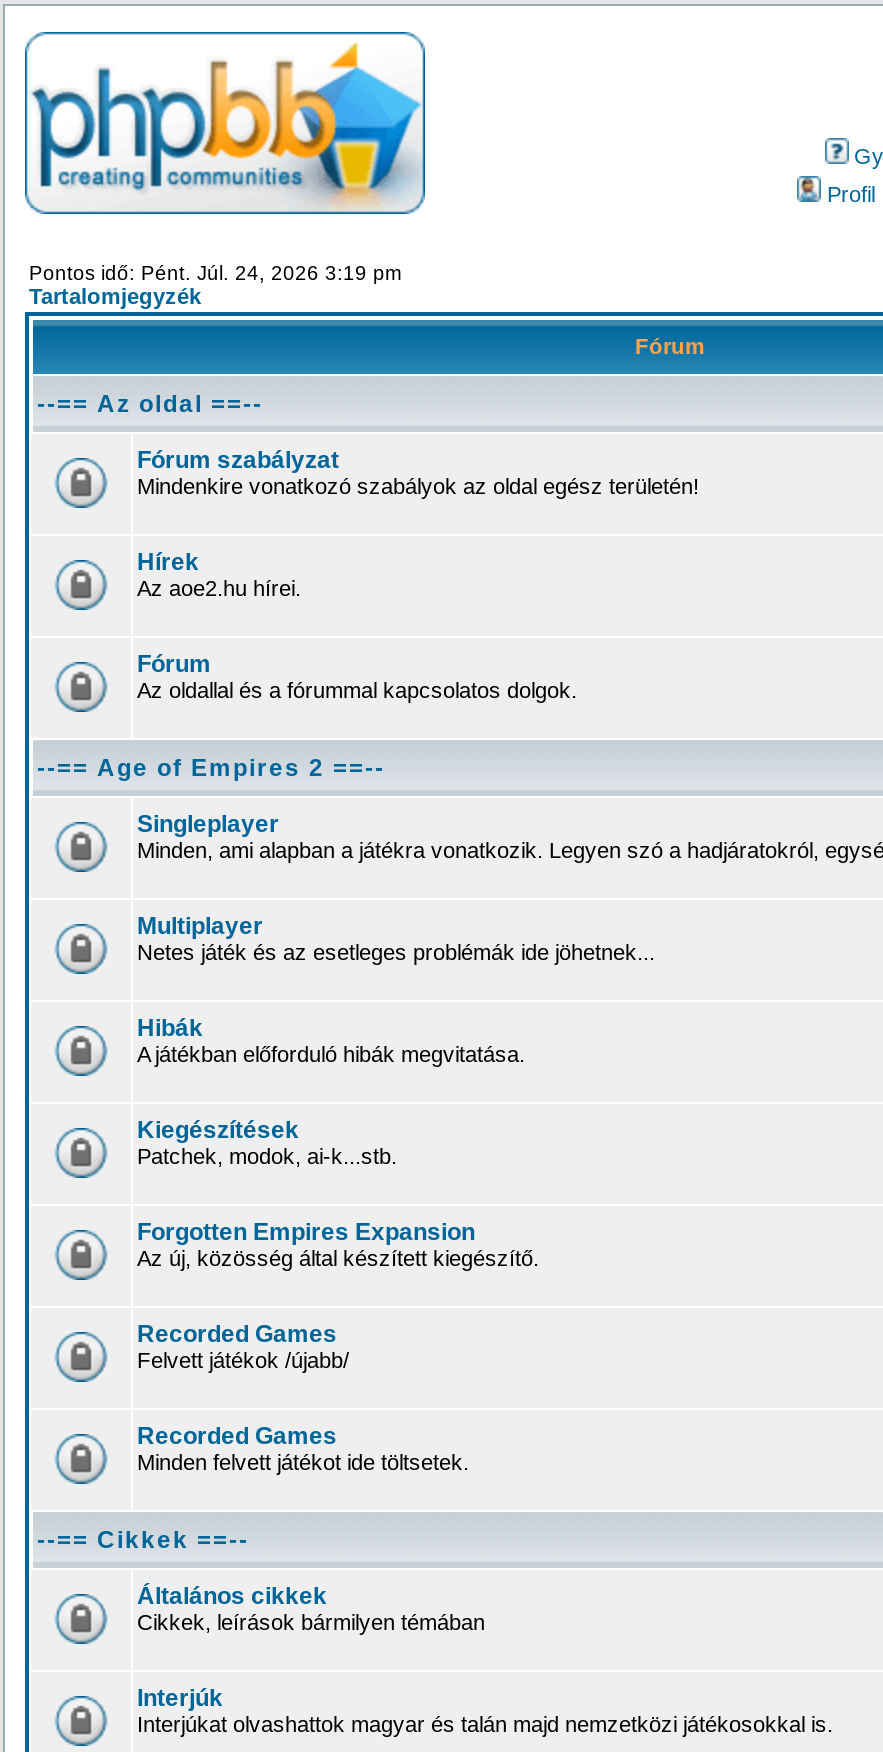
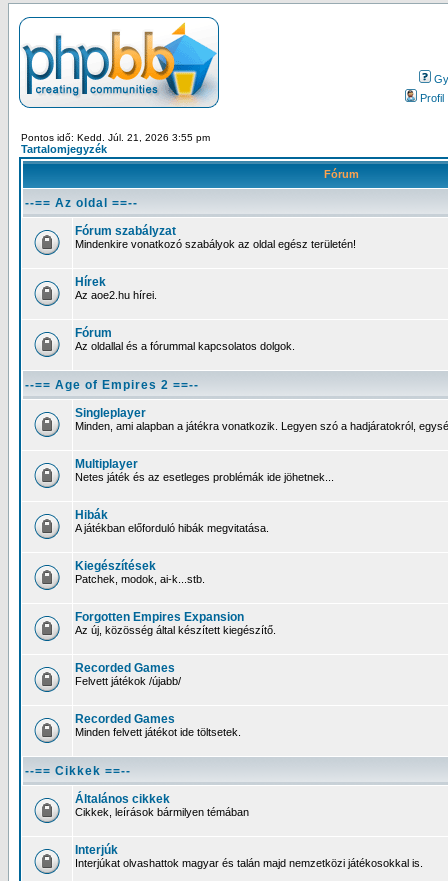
- Pontos idő: Pént. Júl. 24, 2026 3:19 pm
+ Pontos idő: Kedd. Júl. 21, 2026 3:55 pm
